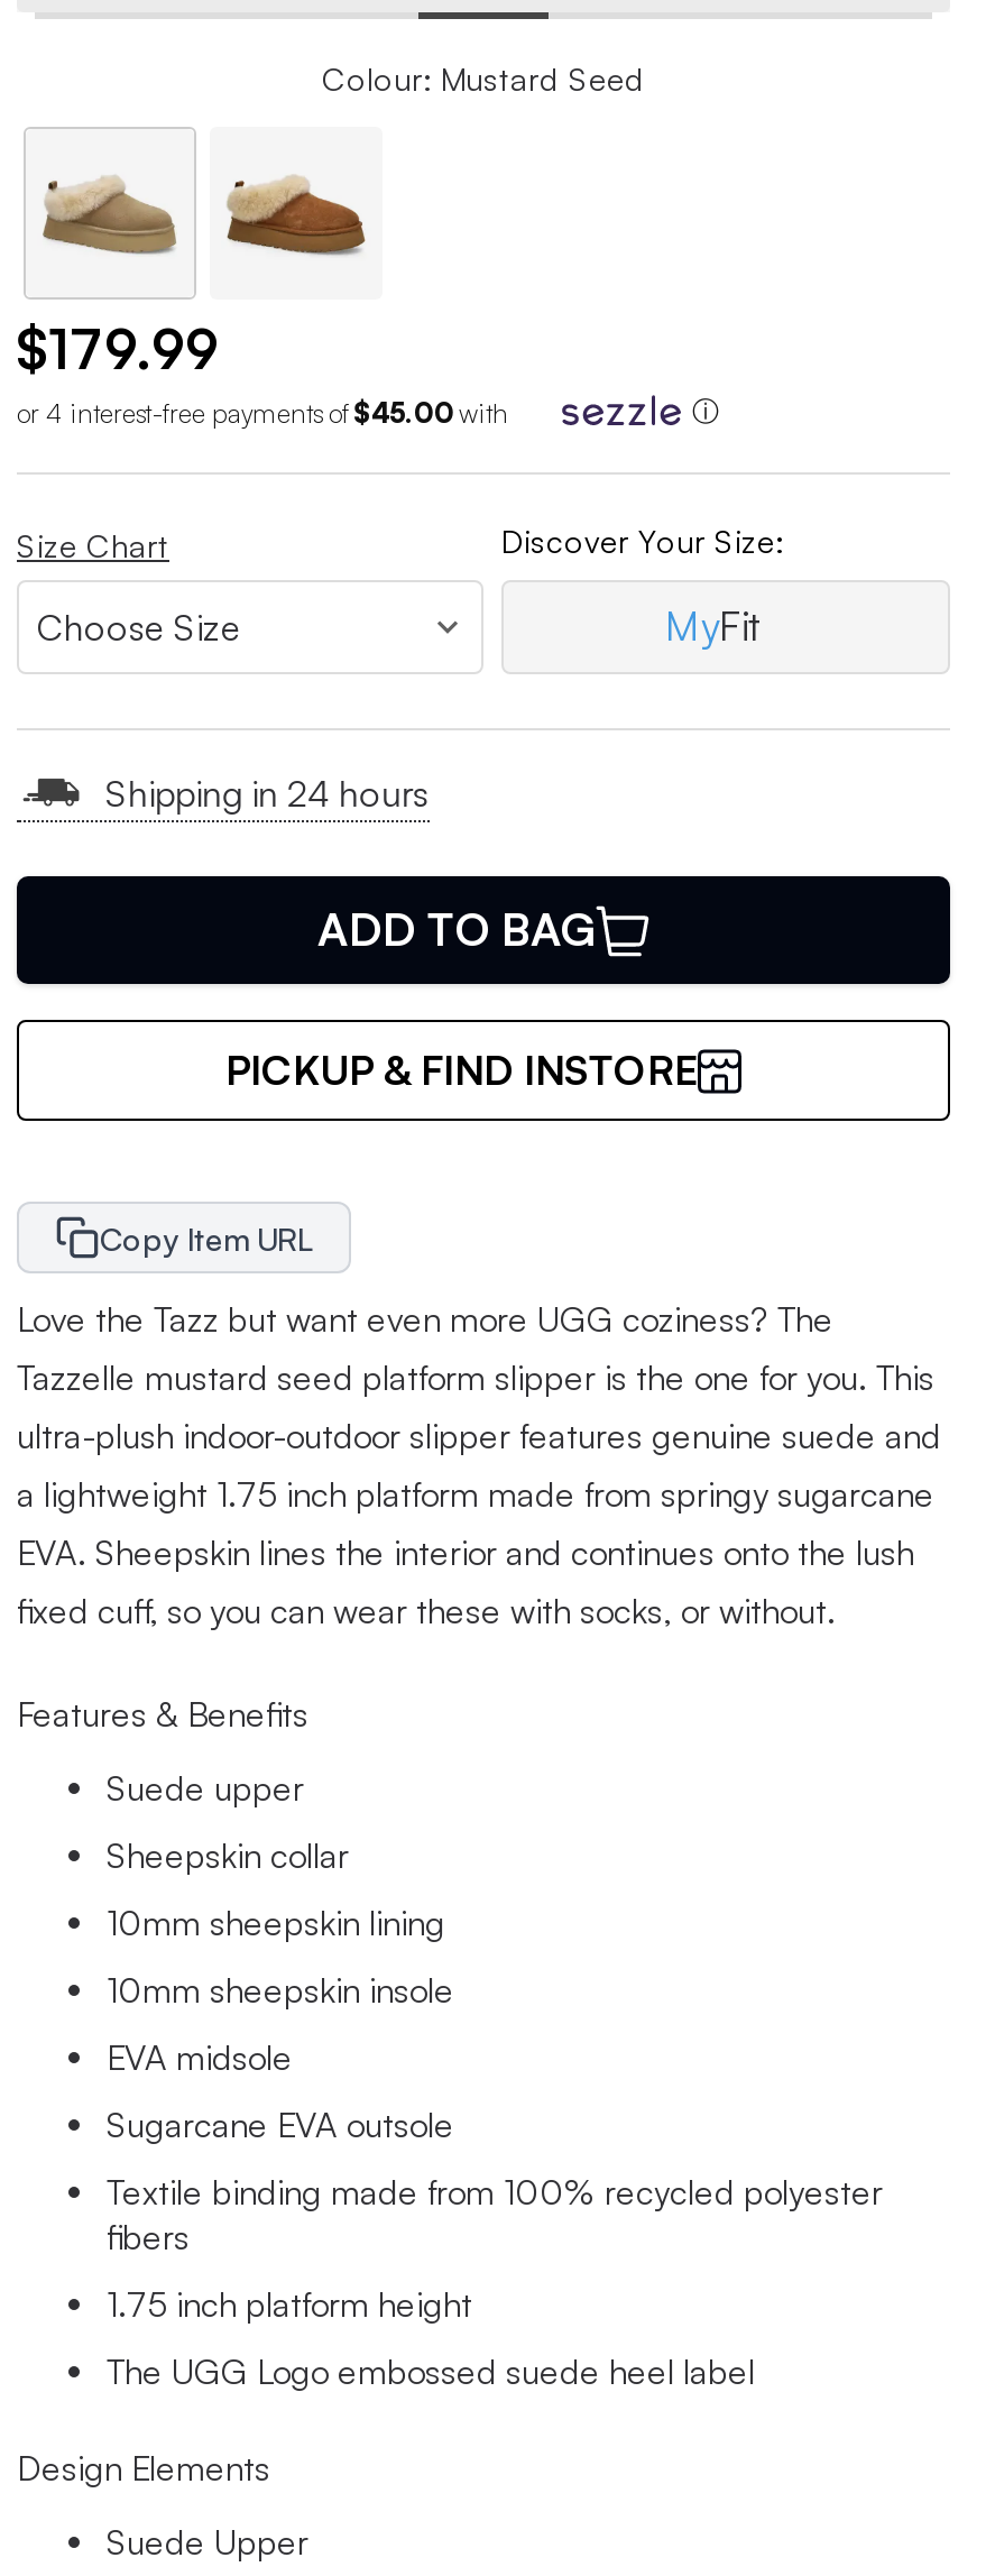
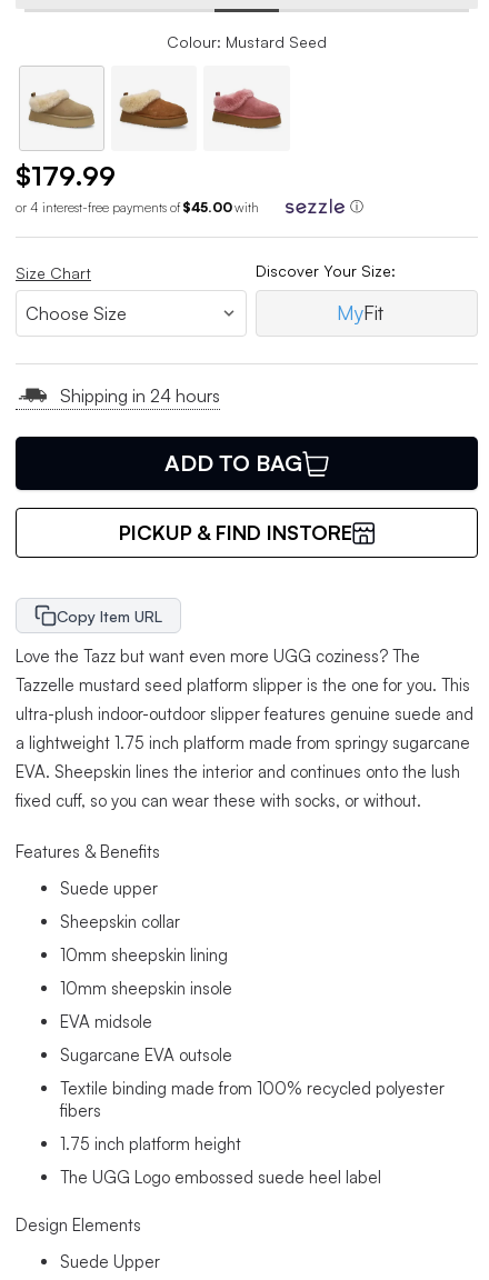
+ [image]
